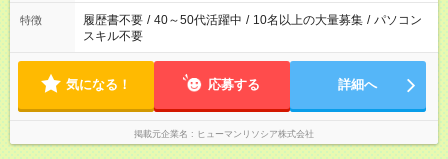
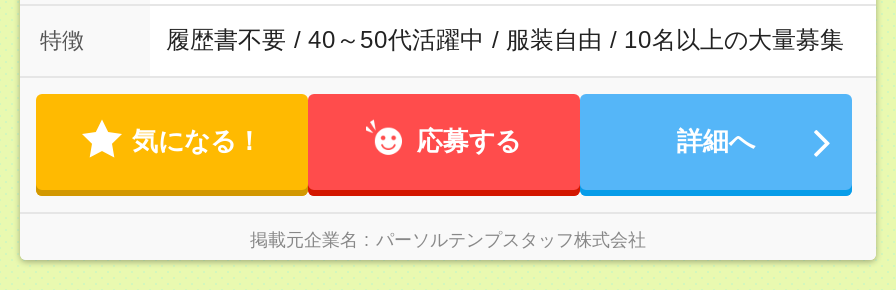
- 履歴書不要 / 40～50代活躍中 / 10名以上の大量募集 / パソコン
- スキル不要
+ 履歴書不要 / 40～50代活躍中 / 服装自由 / 10名以上の大量募集

- ヒューマンリソシア株式会社
+ パーソルテンプスタッフ株式会社
